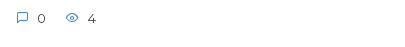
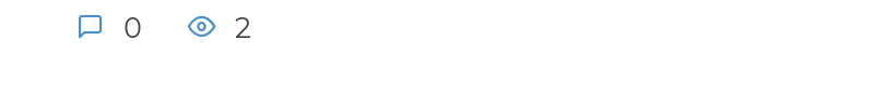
- 4
+ 2
